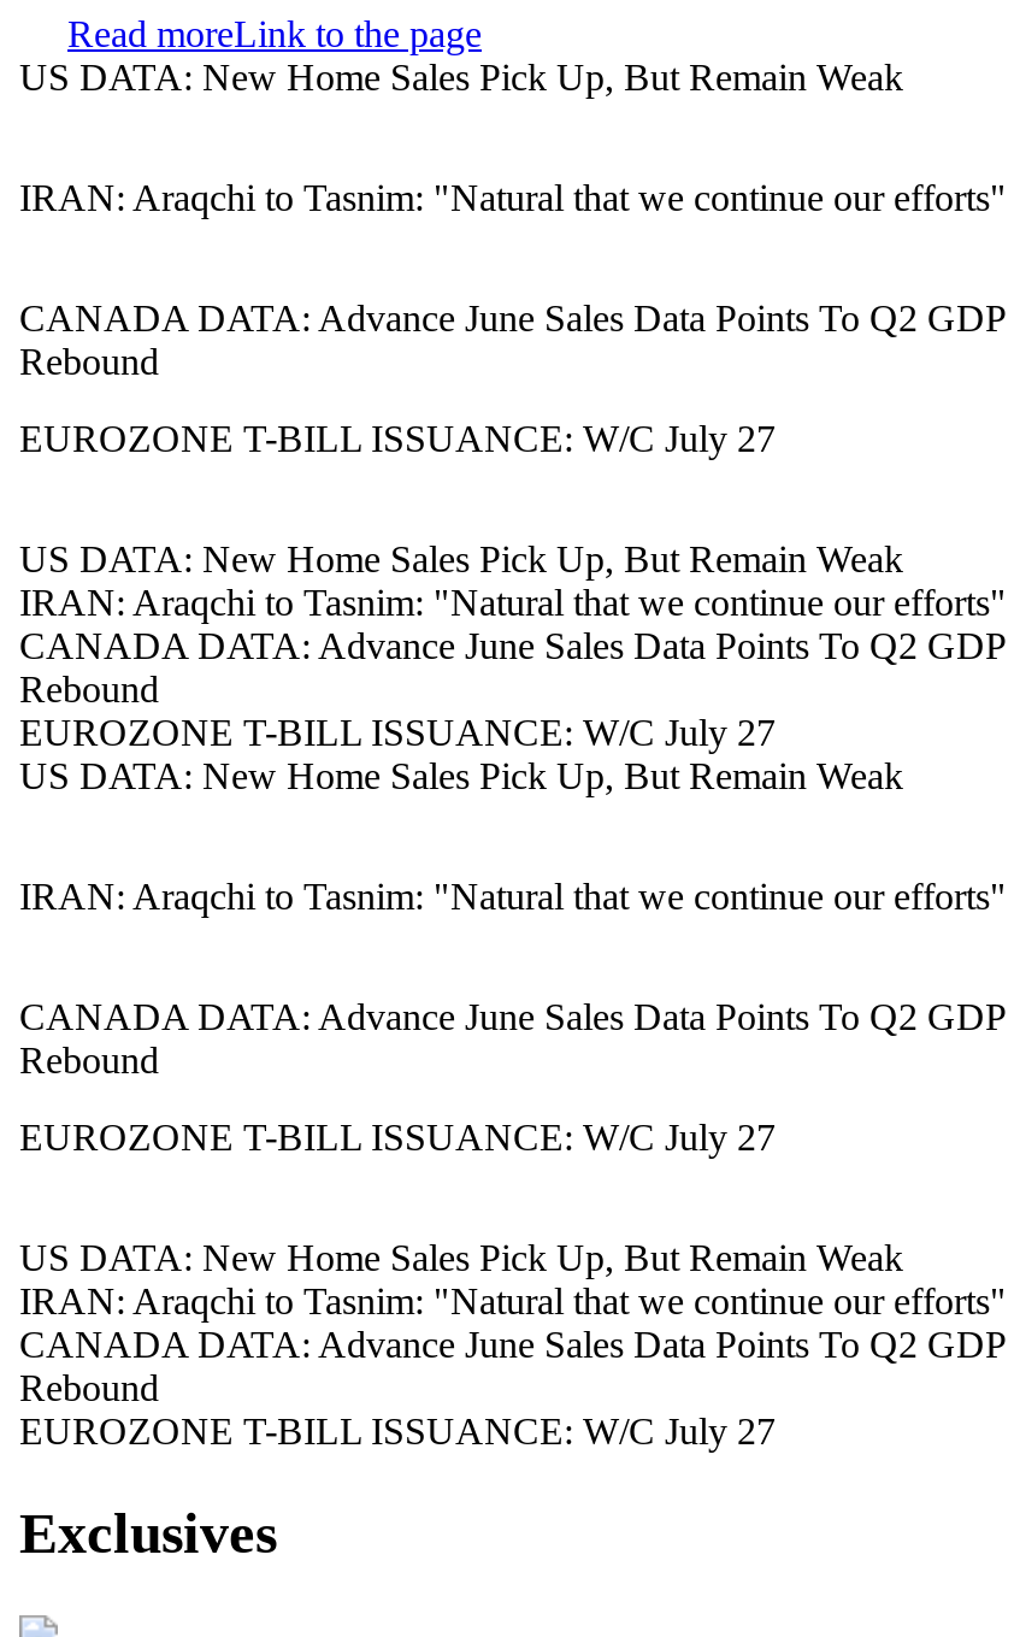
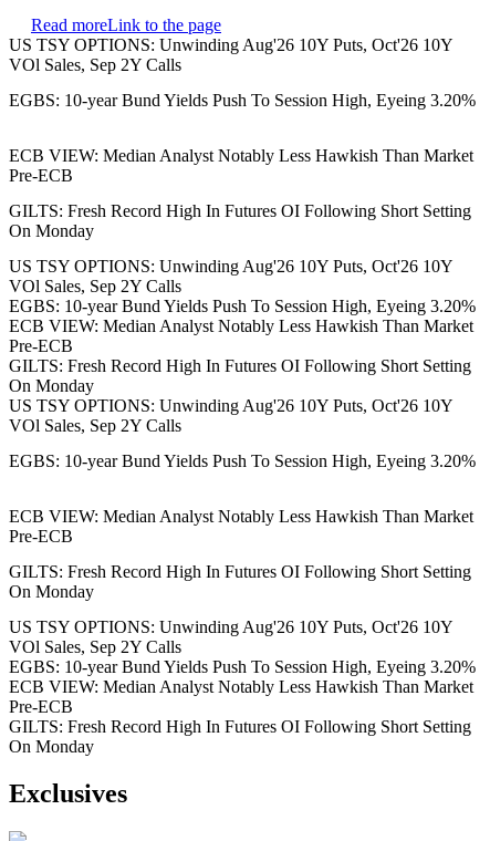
- US DATA: New Home Sales Pick Up, But Remain Weak
+ US TSY OPTIONS: Unwinding Aug'26 10Y Puts, Oct'26 10Y
+ VOl Sales, Sep 2Y Calls

- IRAN: Araqchi to Tasnim: "Natural that we continue our efforts"
+ EGBS: 10-year Bund Yields Push To Session High, Eyeing 3.20%

- CANADA DATA: Advance June Sales Data Points To Q2 GDP
- Rebound
+ ECB VIEW: Median Analyst Notably Less Hawkish Than Market
+ Pre-ECB

- EUROZONE T-BILL ISSUANCE: W/C July 27
+ GILTS: Fresh Record High In Futures OI Following Short Setting
+ On Monday

- US DATA: New Home Sales Pick Up, But Remain Weak
- IRAN: Araqchi to Tasnim: "Natural that we continue our efforts"
- CANADA DATA: Advance June Sales Data Points To Q2 GDP
- Rebound
- EUROZONE T-BILL ISSUANCE: W/C July 27
- US DATA: New Home Sales Pick Up, But Remain Weak
+ US TSY OPTIONS: Unwinding Aug'26 10Y Puts, Oct'26 10Y
+ VOl Sales, Sep 2Y Calls
+ EGBS: 10-year Bund Yields Push To Session High, Eyeing 3.20%
+ ECB VIEW: Median Analyst Notably Less Hawkish Than Market
+ Pre-ECB
+ GILTS: Fresh Record High In Futures OI Following Short Setting
+ On Monday
+ US TSY OPTIONS: Unwinding Aug'26 10Y Puts, Oct'26 10Y
+ VOl Sales, Sep 2Y Calls

- IRAN: Araqchi to Tasnim: "Natural that we continue our efforts"
+ EGBS: 10-year Bund Yields Push To Session High, Eyeing 3.20%

- CANADA DATA: Advance June Sales Data Points To Q2 GDP
- Rebound
+ ECB VIEW: Median Analyst Notably Less Hawkish Than Market
+ Pre-ECB

- EUROZONE T-BILL ISSUANCE: W/C July 27
+ GILTS: Fresh Record High In Futures OI Following Short Setting
+ On Monday

- US DATA: New Home Sales Pick Up, But Remain Weak
- IRAN: Araqchi to Tasnim: "Natural that we continue our efforts"
- CANADA DATA: Advance June Sales Data Points To Q2 GDP
- Rebound
- EUROZONE T-BILL ISSUANCE: W/C July 27
+ US TSY OPTIONS: Unwinding Aug'26 10Y Puts, Oct'26 10Y
+ VOl Sales, Sep 2Y Calls
+ EGBS: 10-year Bund Yields Push To Session High, Eyeing 3.20%
+ ECB VIEW: Median Analyst Notably Less Hawkish Than Market
+ Pre-ECB
+ GILTS: Fresh Record High In Futures OI Following Short Setting
+ On Monday
